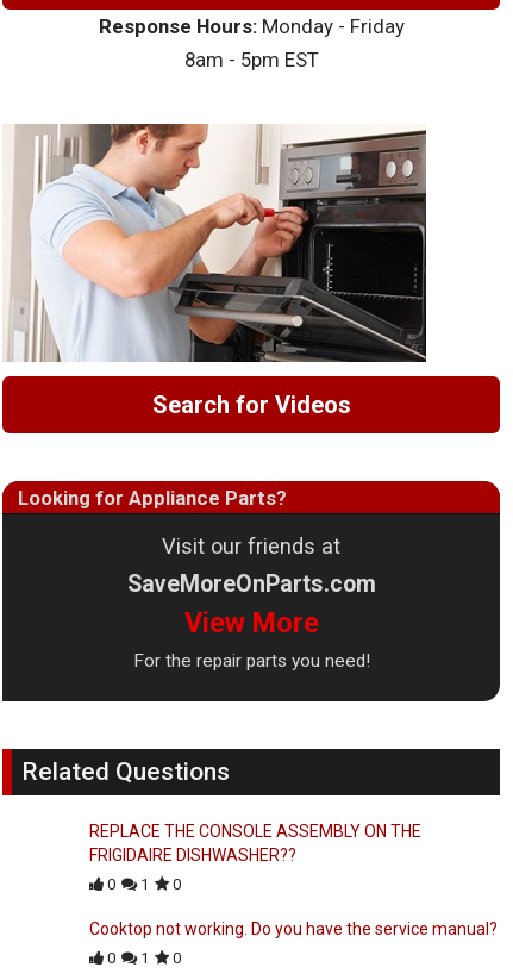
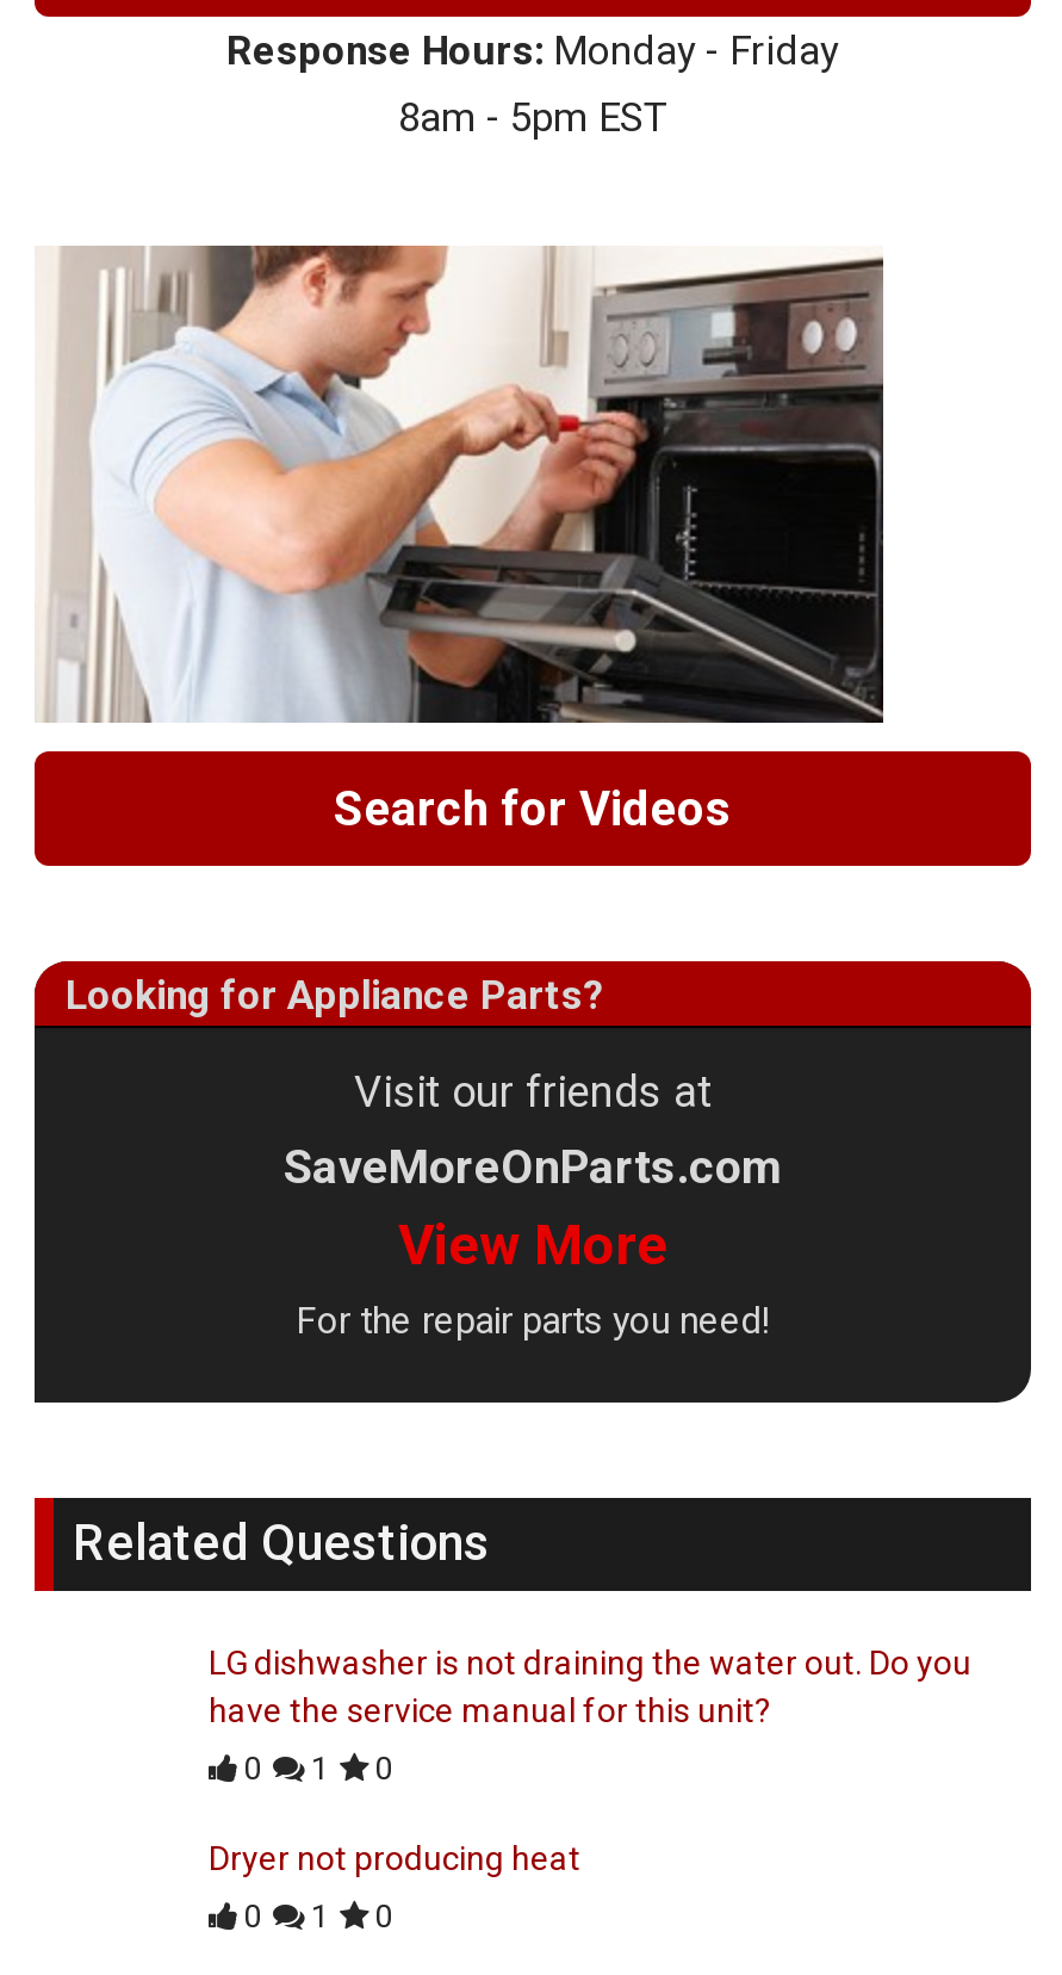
- REPLACE THE CONSOLE ASSEMBLY ON THE
- FRIGIDAIRE DISHWASHER??
+ LG dishwasher is not draining the water out. Do you
+ have the service manual for this unit?

- Cooktop not working. Do you have the service manual?
+ Dryer not producing heat
